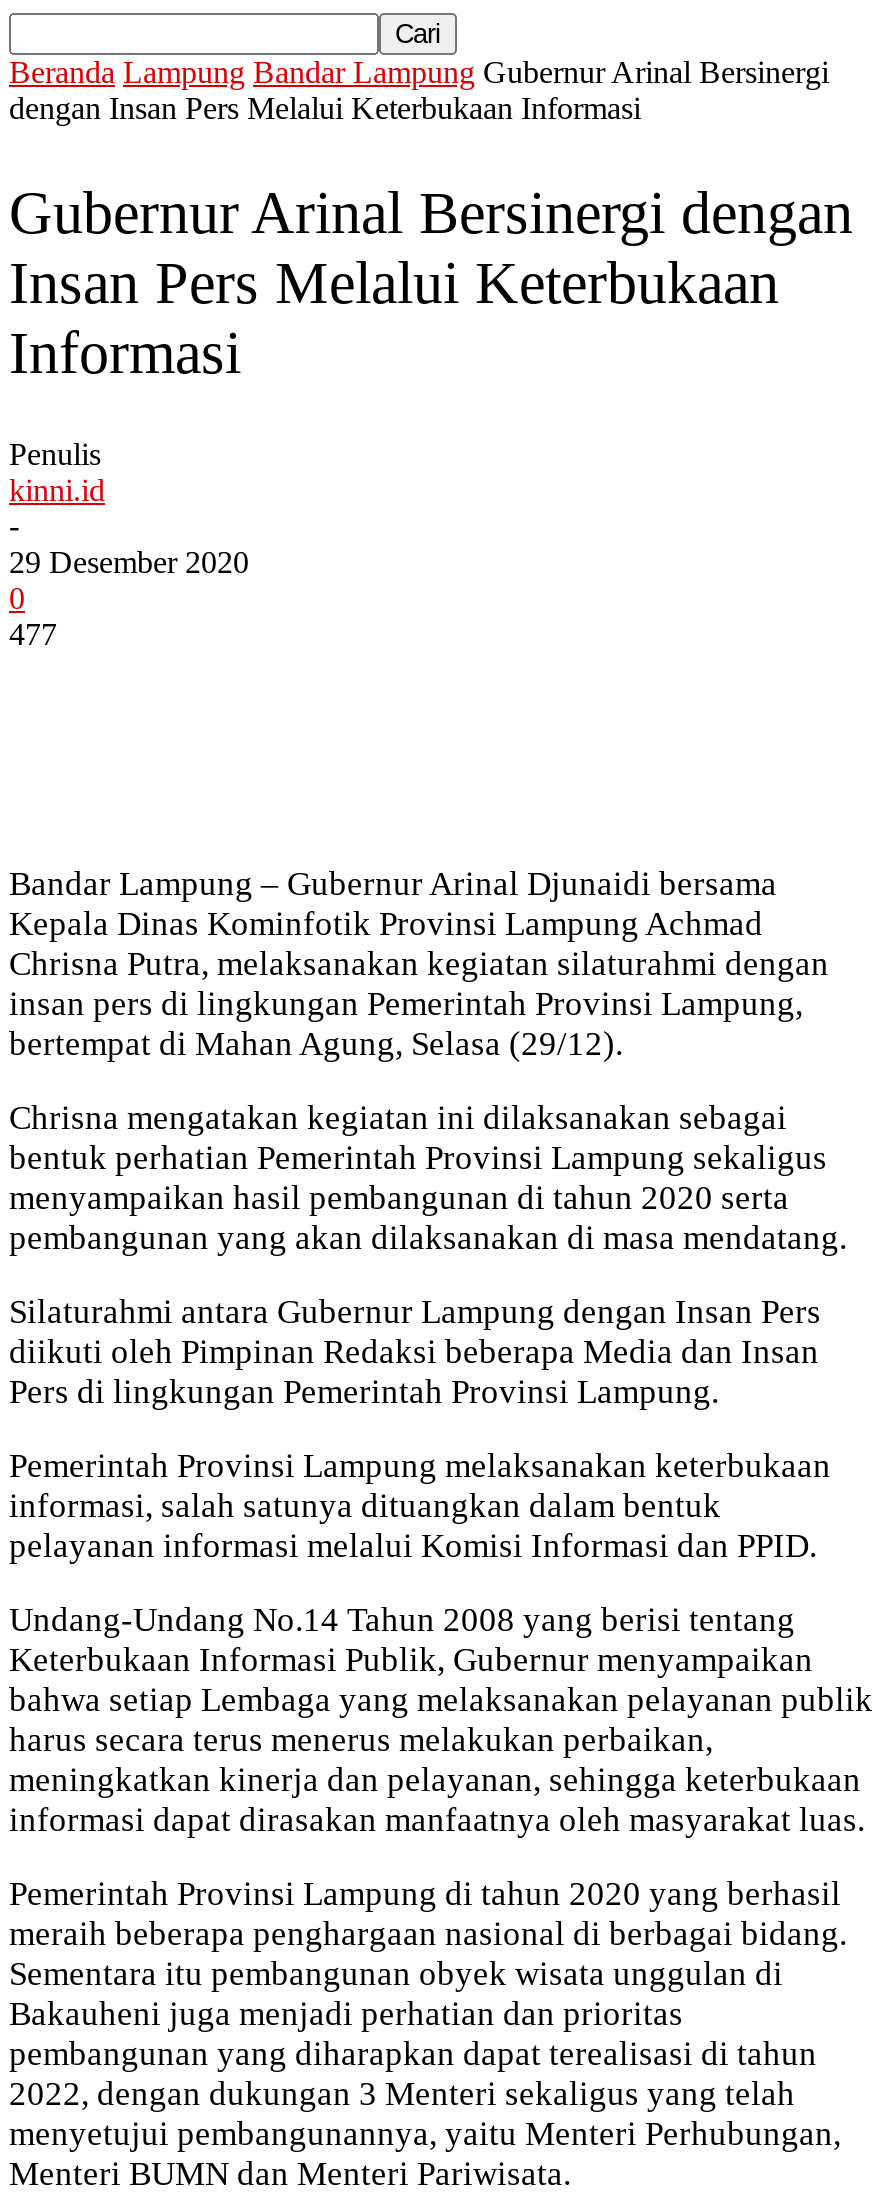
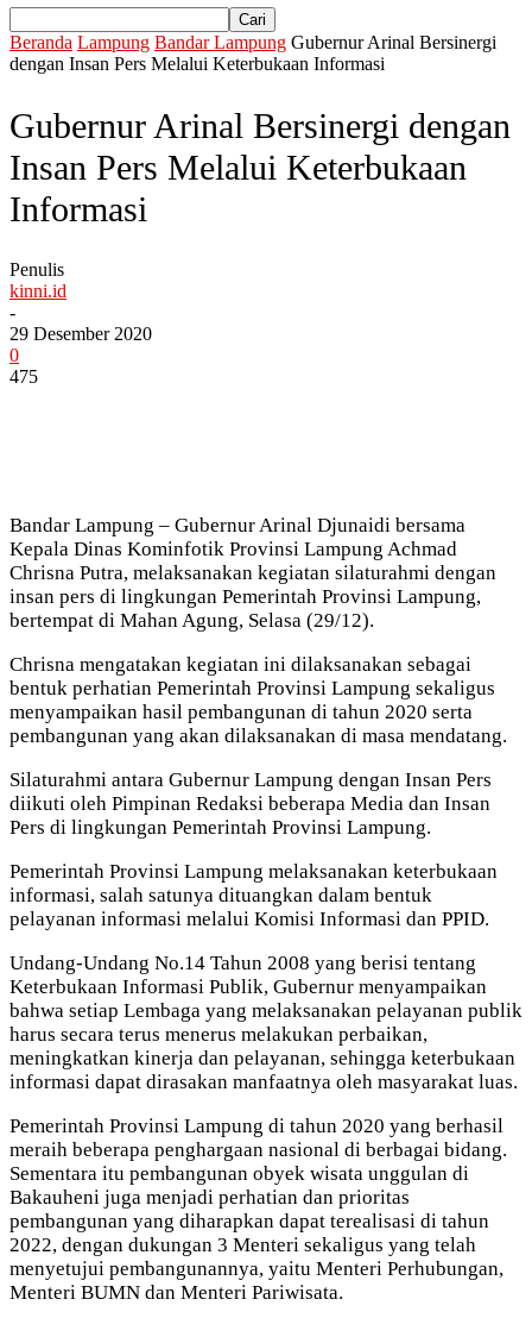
- 477
+ 475
